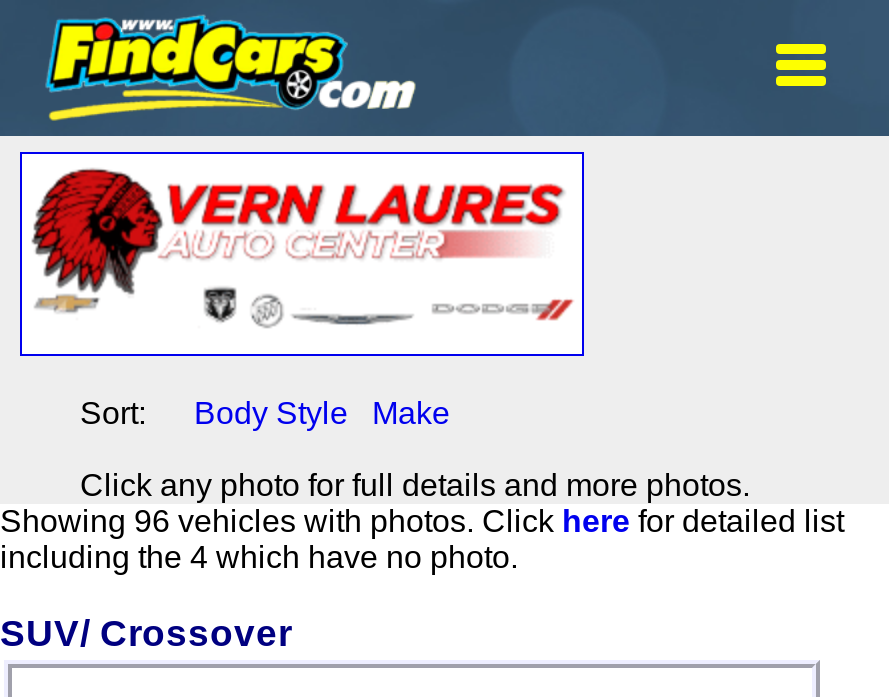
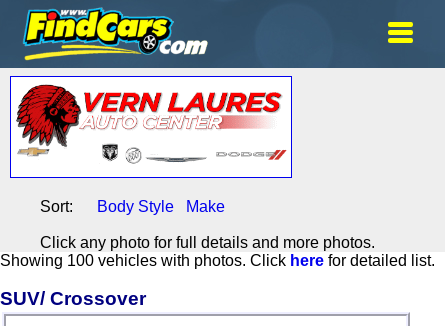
- Showing 96 vehicles with photos. Click here for detailed list
- including the 4 which have no photo.
+ Showing 100 vehicles with photos. Click here for detailed list.
